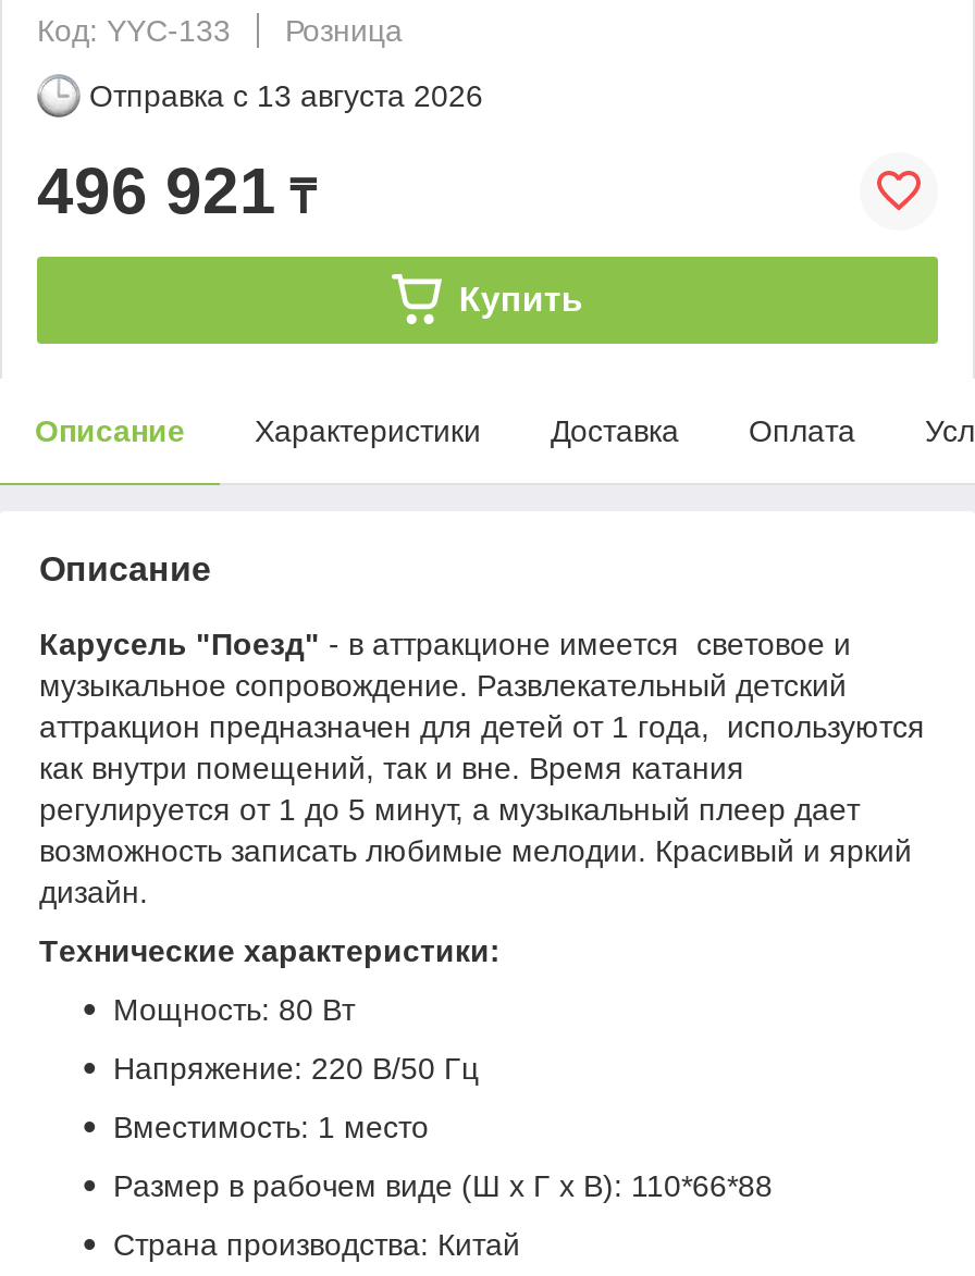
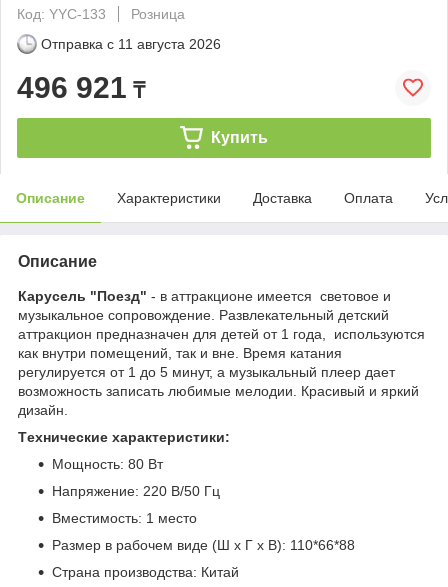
- Отправка с 13 августа 2026
+ Отправка с 11 августа 2026
